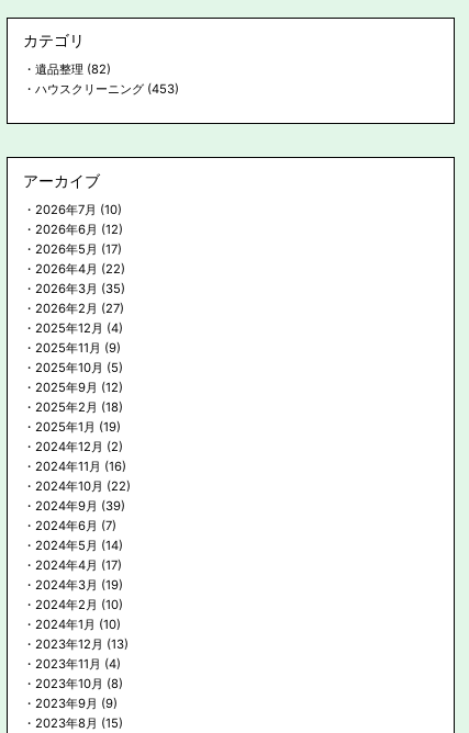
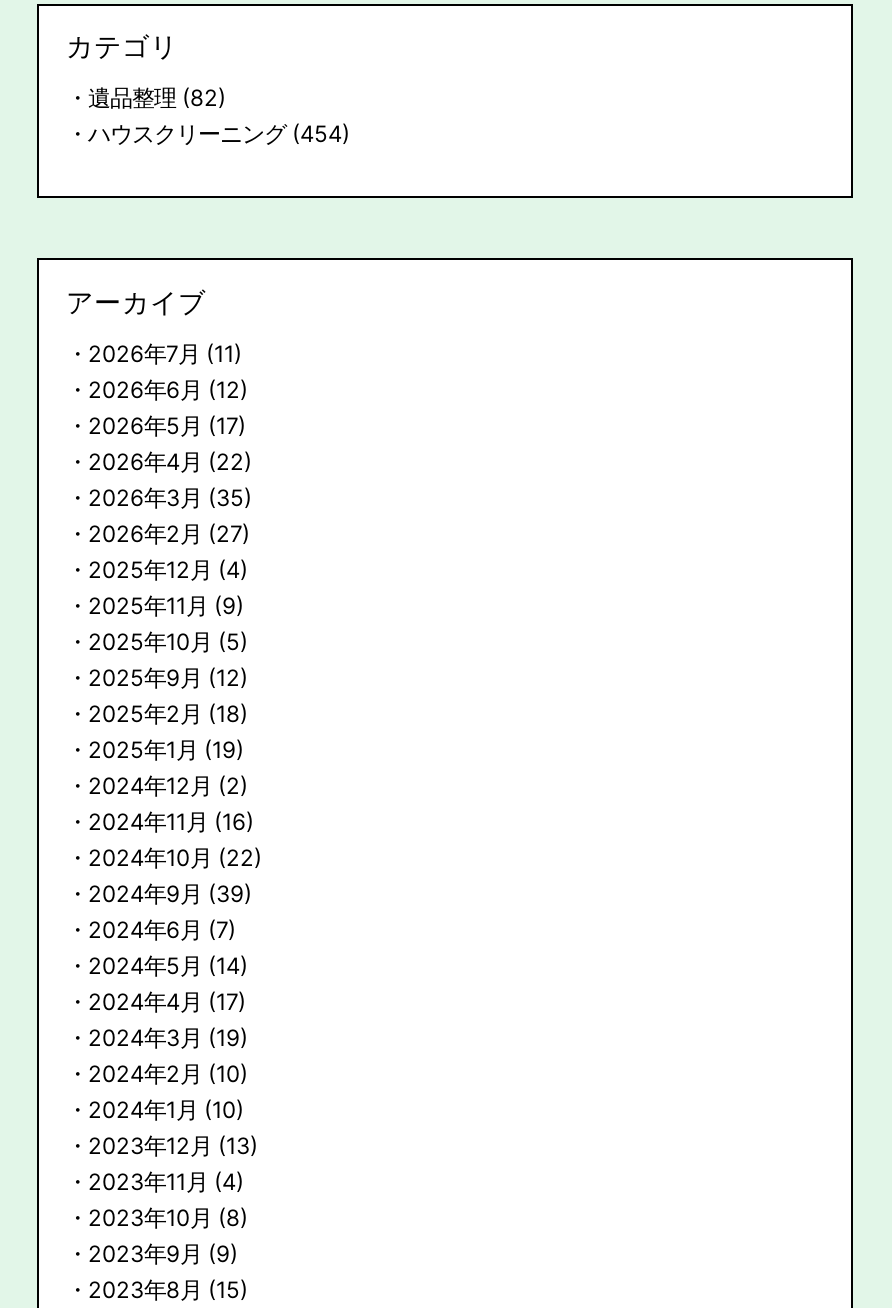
- ハウスクリーニング(453)
+ ハウスクリーニング(454)

- 2026年7月(10)
+ 2026年7月(11)
